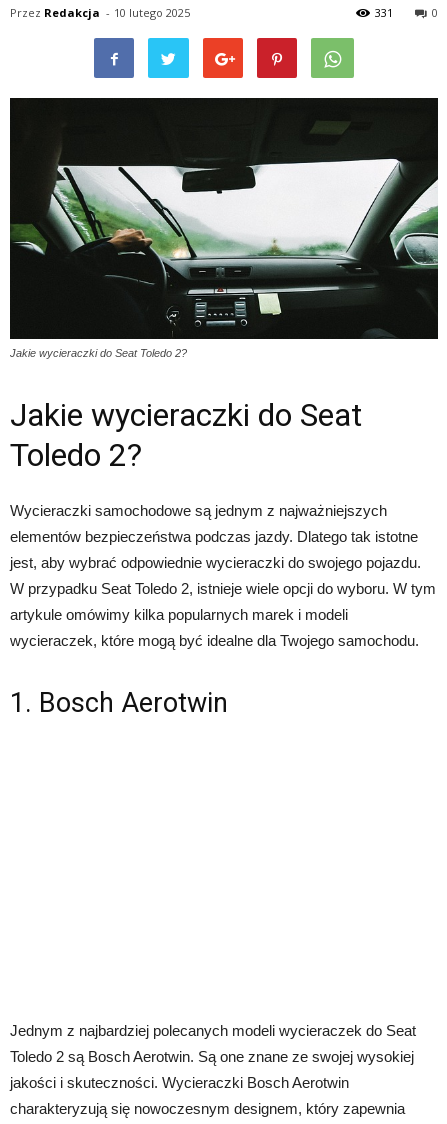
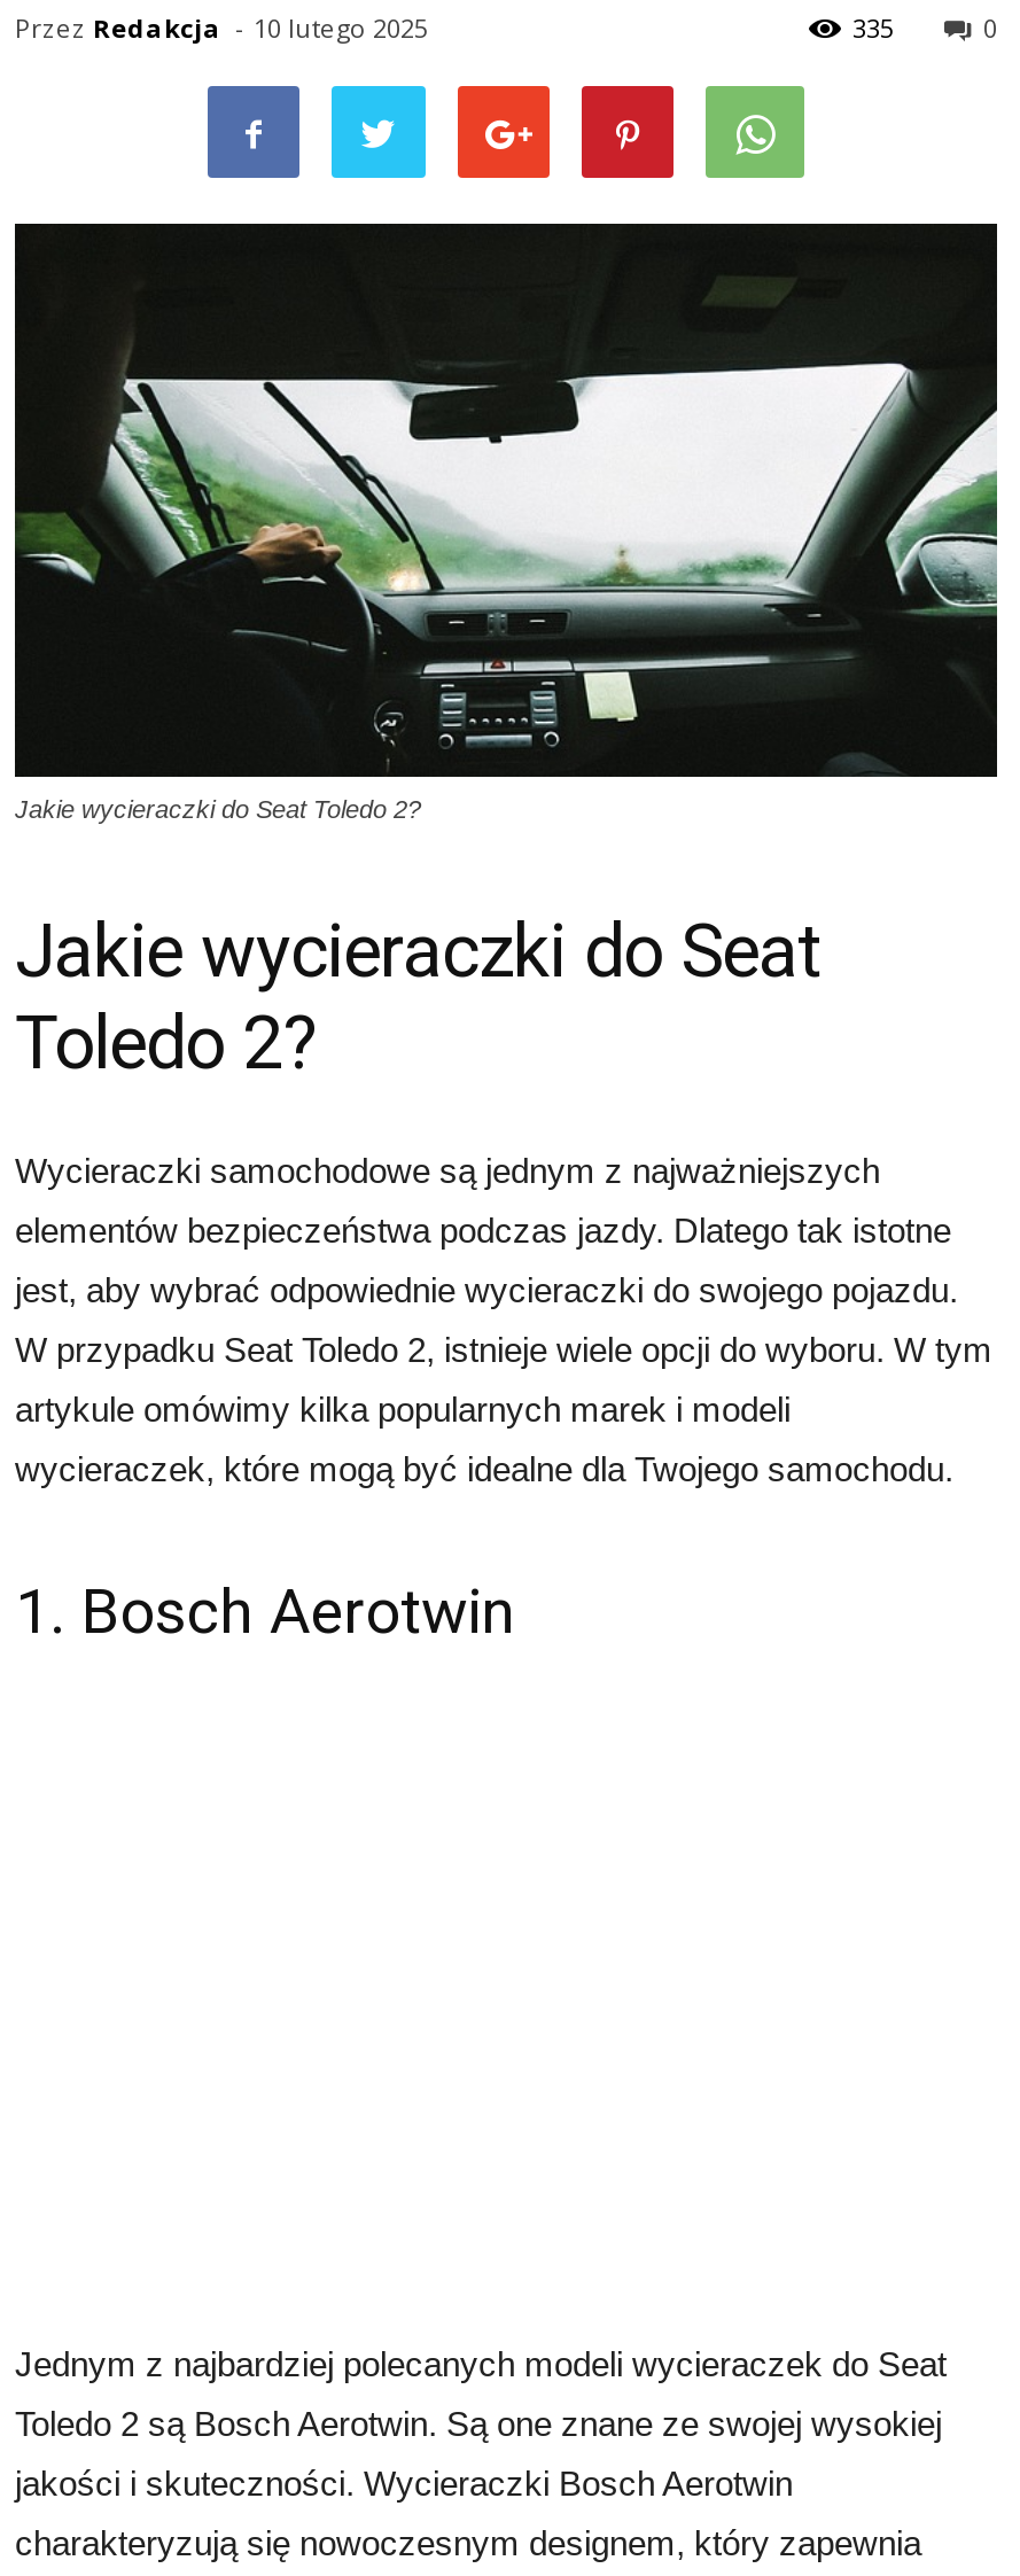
- 331
+ 335
